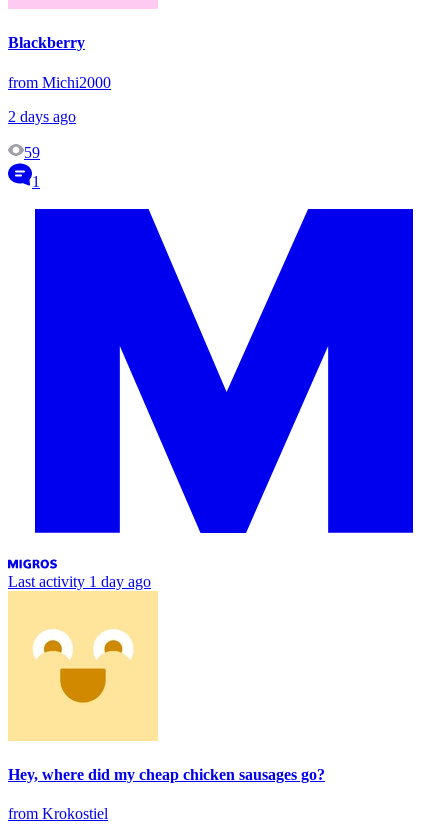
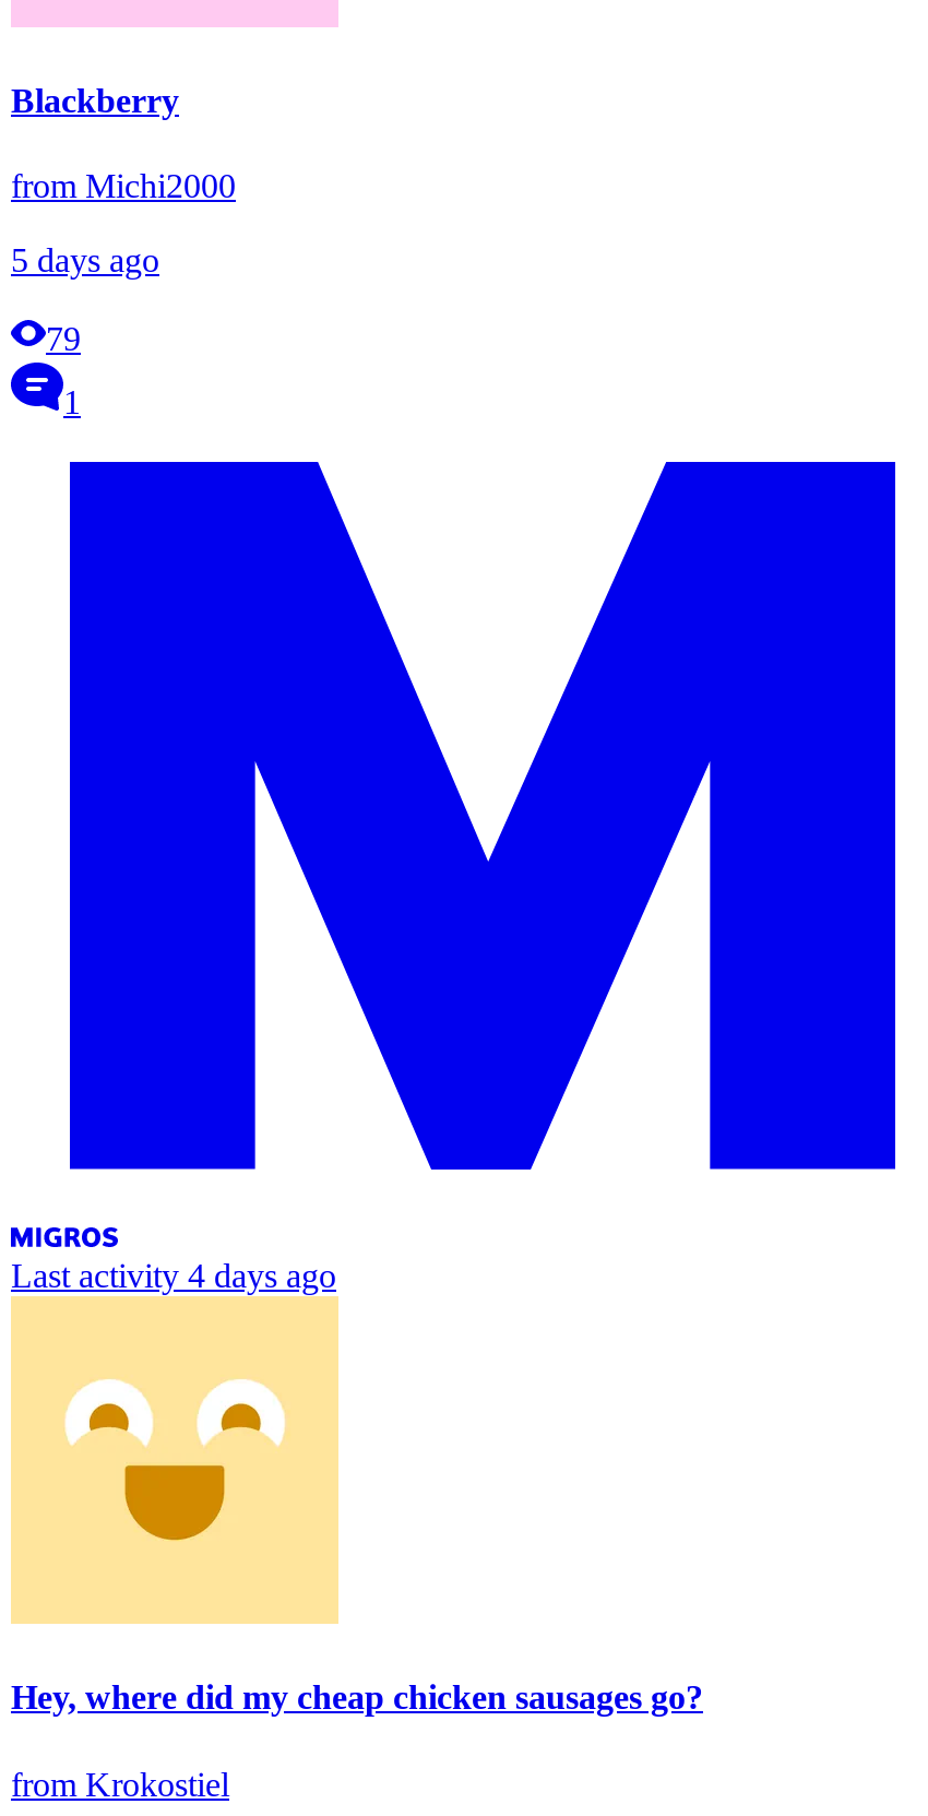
- 2 days ago
+ 5 days ago

- 59
+ 79

- Last activity 1 day ago
+ Last activity 4 days ago
